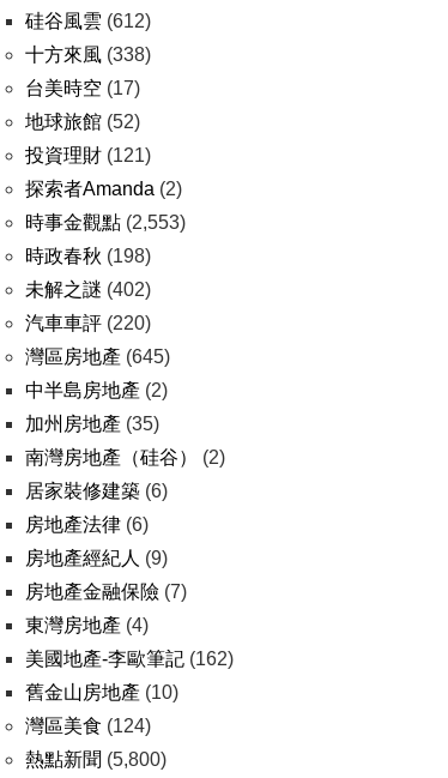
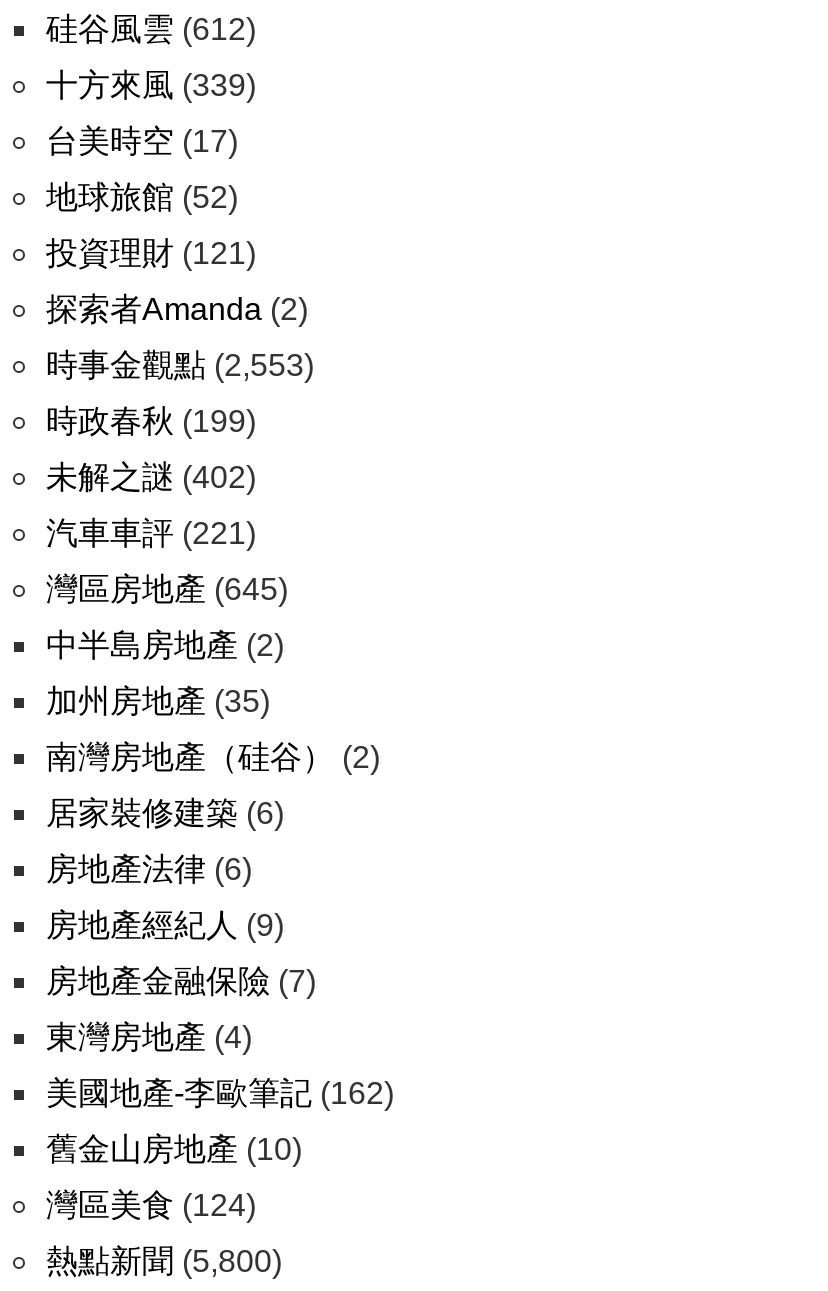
- 十方來風(338)
+ 十方來風(339)

- 時政春秋(198)
+ 時政春秋(199)

- 汽車車評(220)
+ 汽車車評(221)
